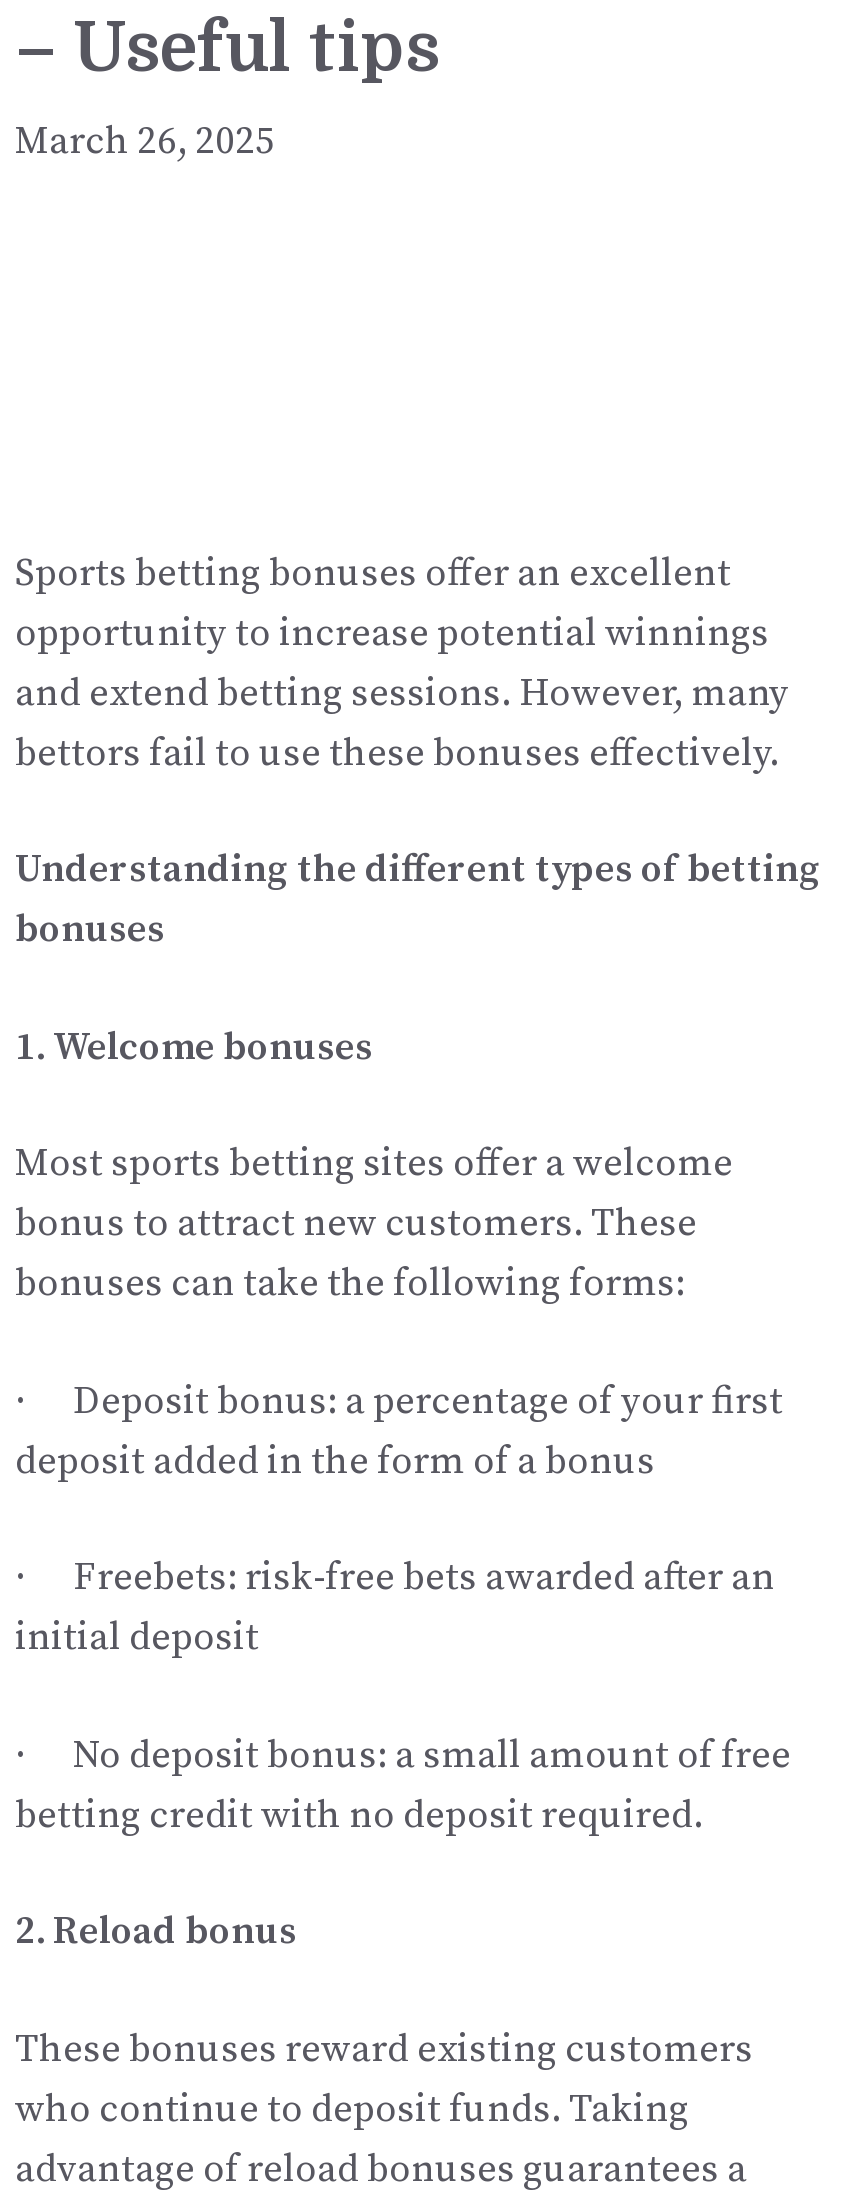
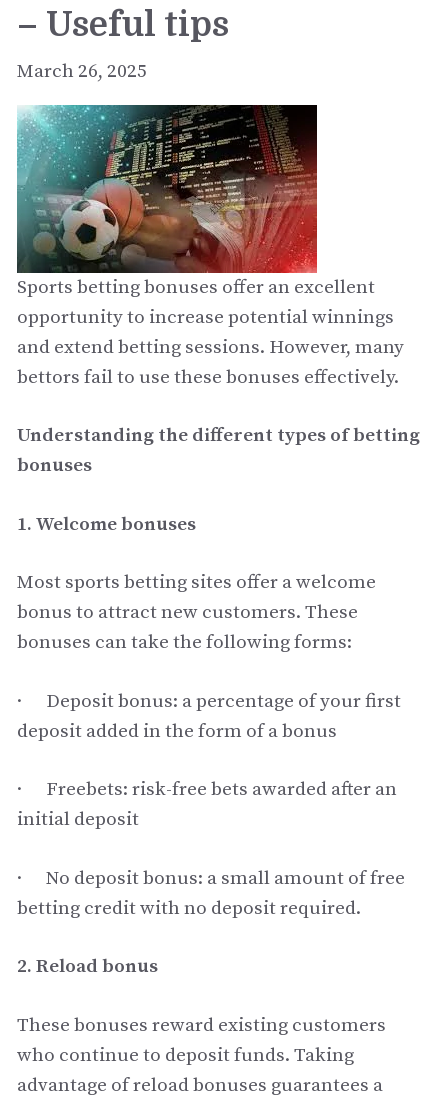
+ [image]
